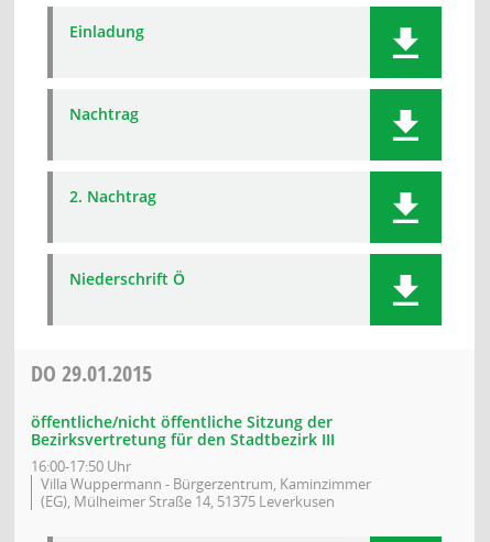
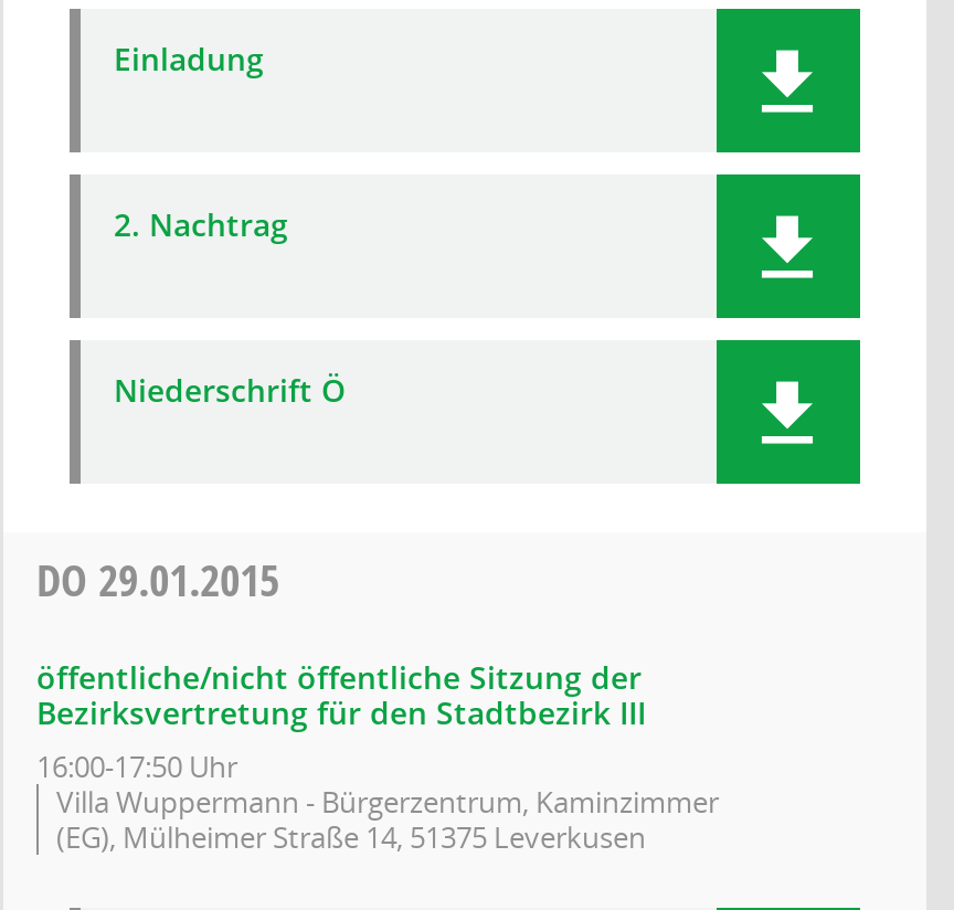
- Nachtrag
